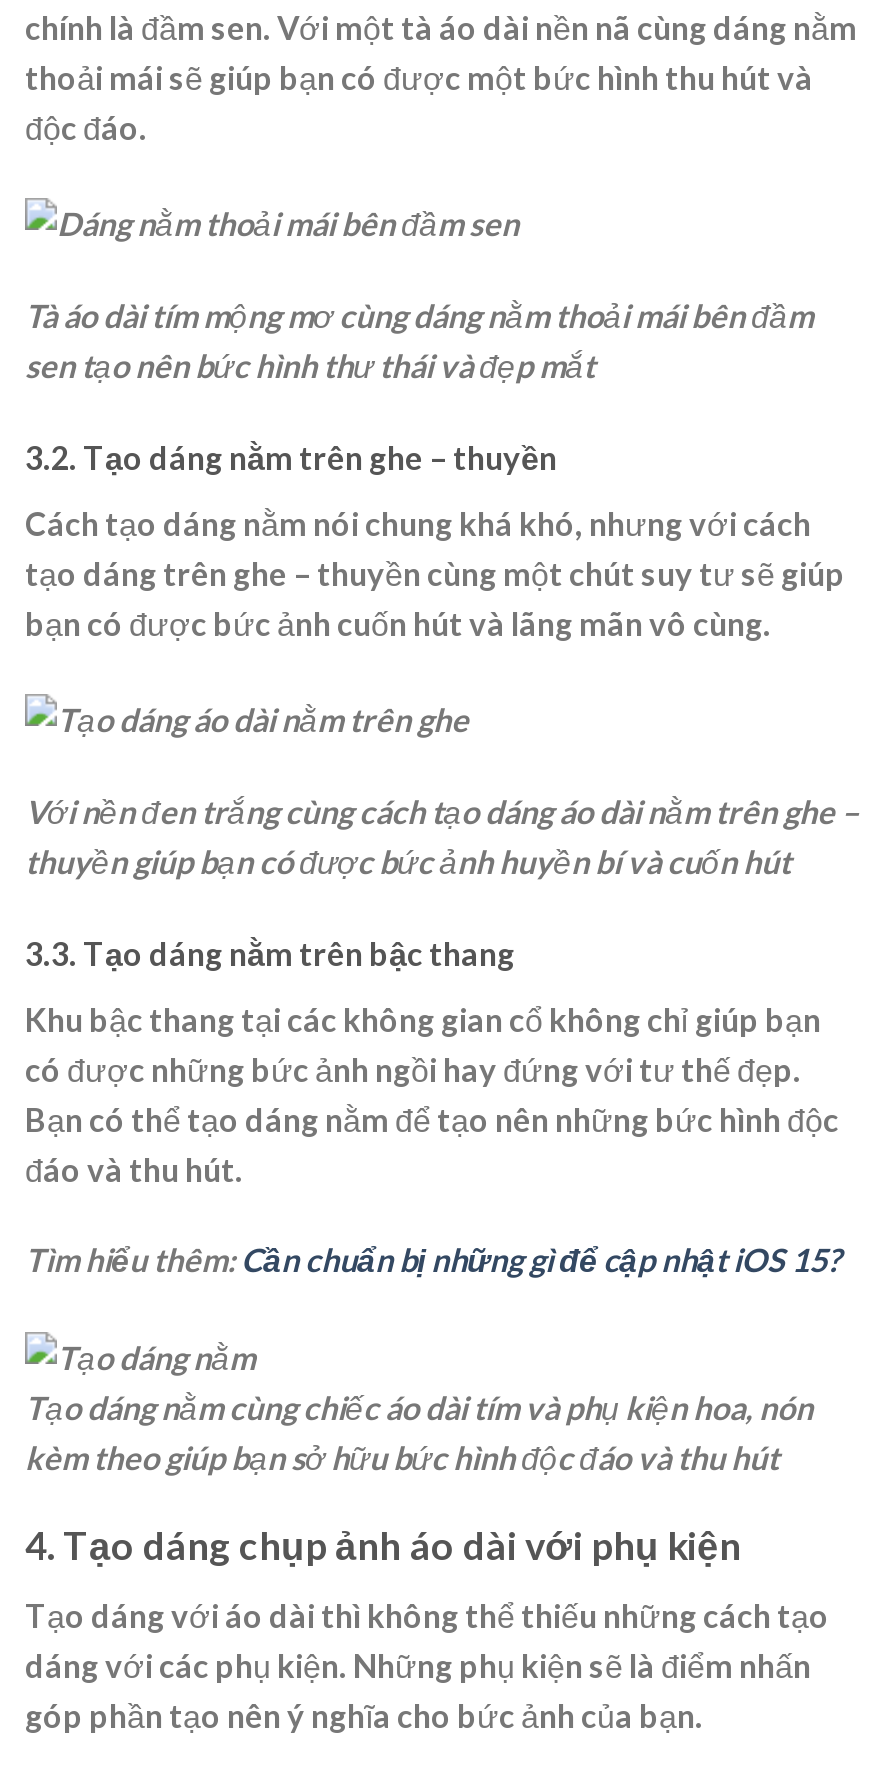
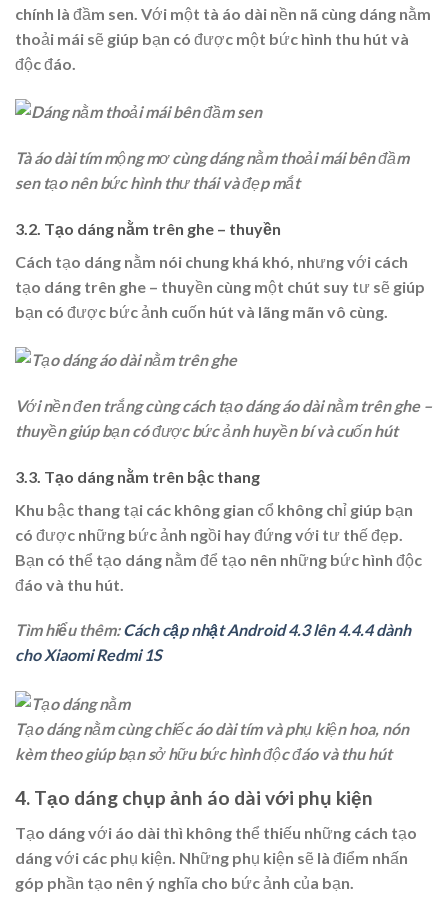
- Tìm hiểu thêm: Cần chuẩn bị những gì để cập nhật iOS 15?
+ Tìm hiểu thêm: Cách cập nhật Android 4.3 lên 4.4.4 dành
+ cho Xiaomi Redmi 1S
